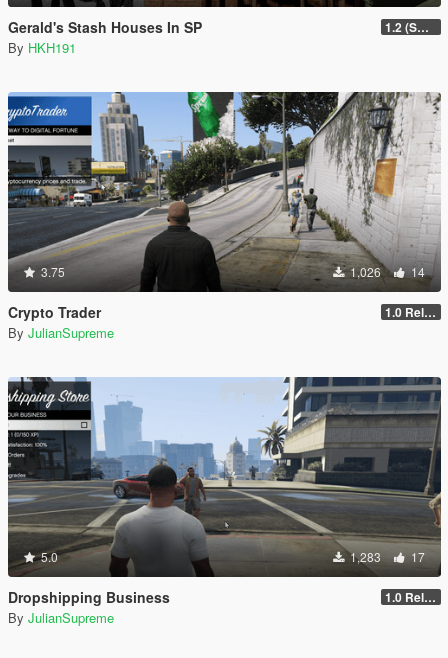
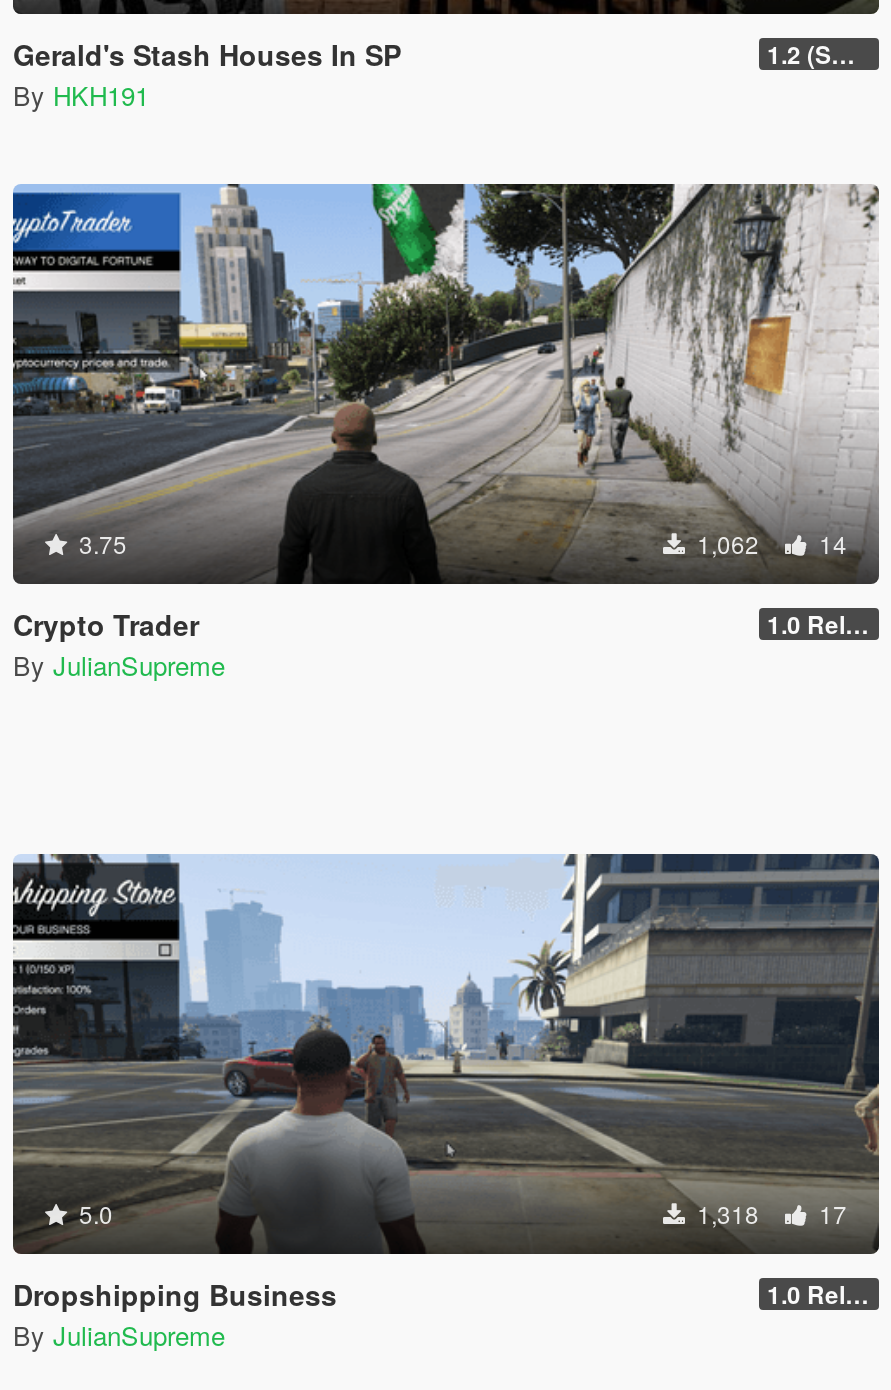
- 1,026 14
+ 1,062 14

- 1,283 17
+ 1,318 17
